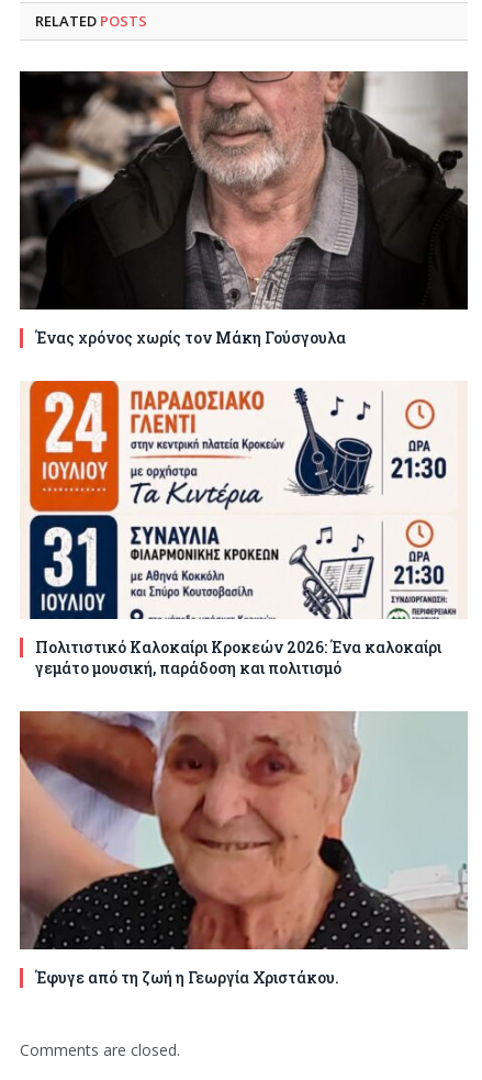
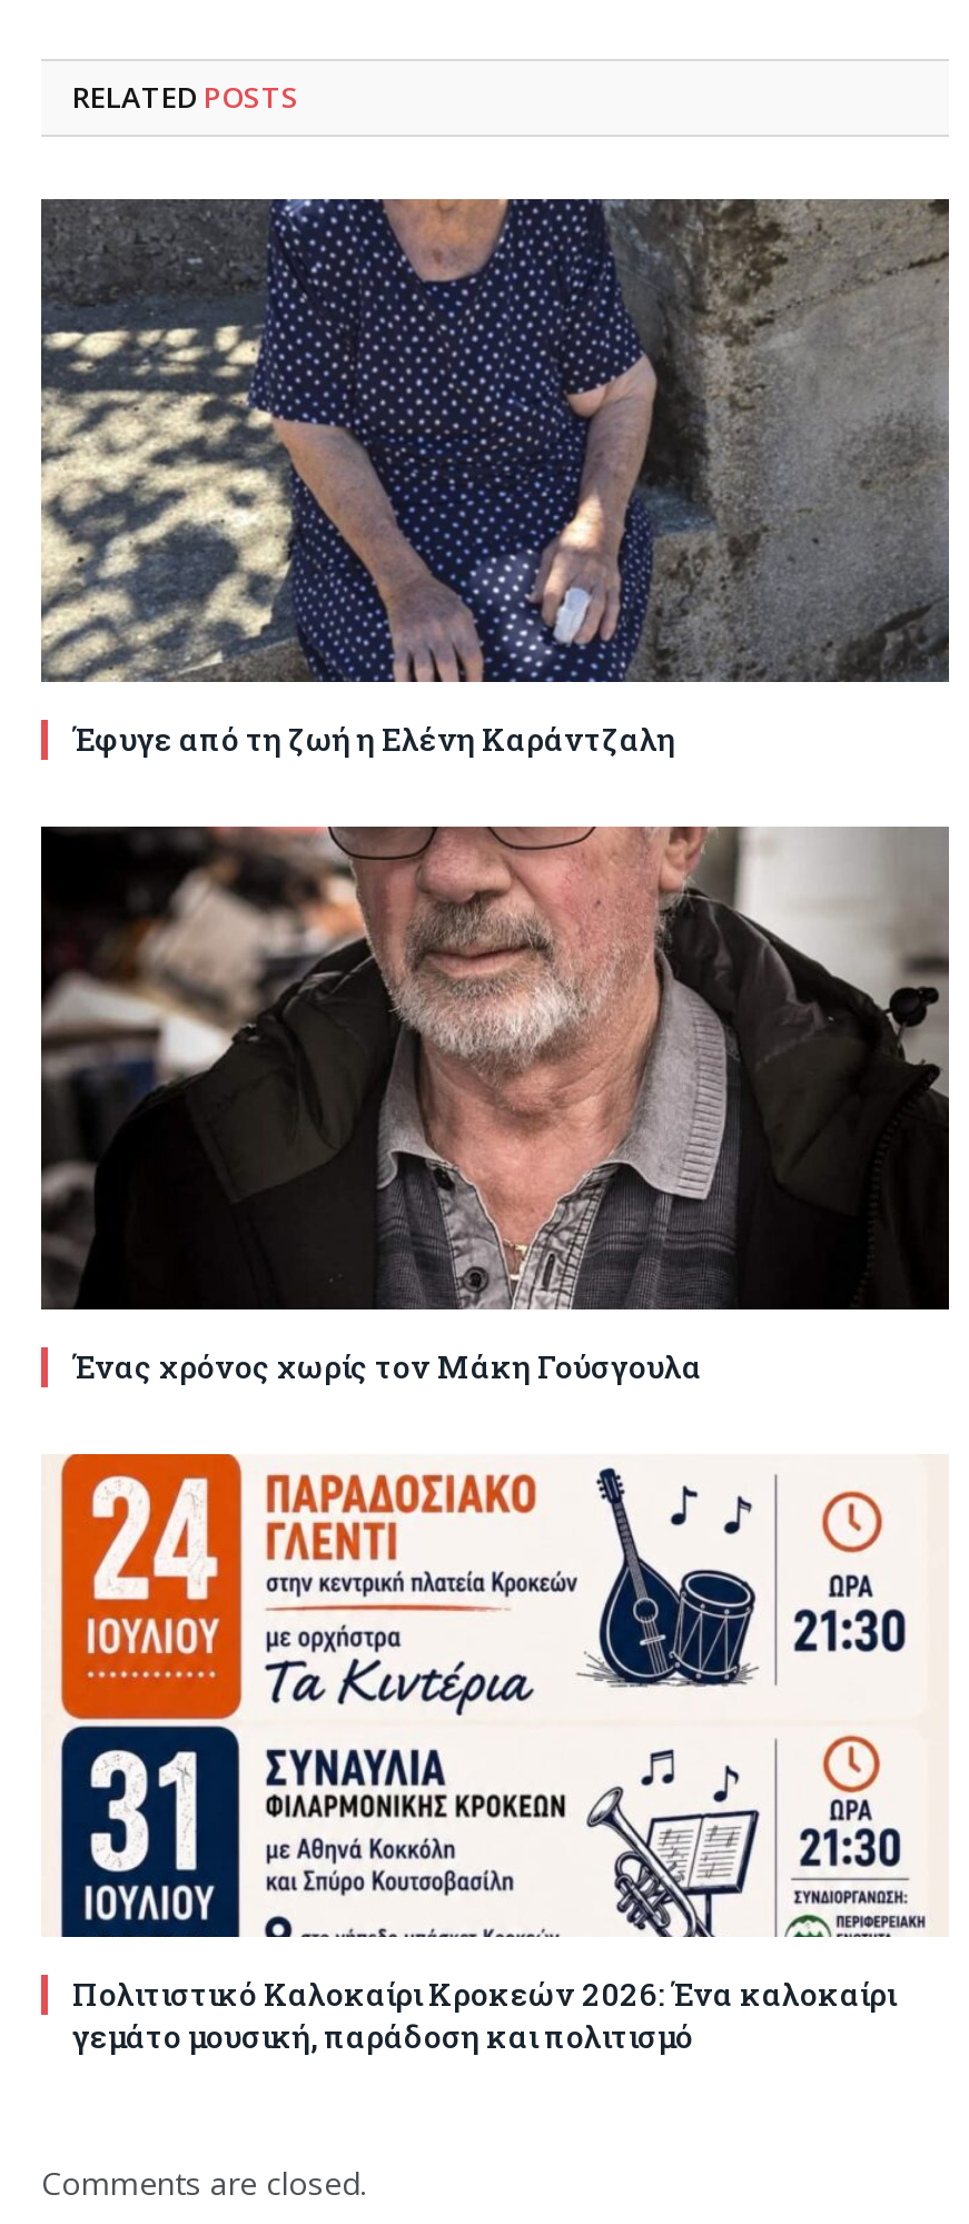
+ [image]
+ Έφυγε από τη ζωή η Ελένη Καράντζαλη

moved down: [image] | Ένας χρόνος χωρίς τον Μάκη Γούσγουλα | Πολιτιστικό Καλοκαίρι Κροκεών 2026: Ένα καλοκαίρι | γεμάτο μουσική, παράδοση και πολιτισμό

- [image]
- Έφυγε από τη ζωή η Γεωργία Χριστάκου.
